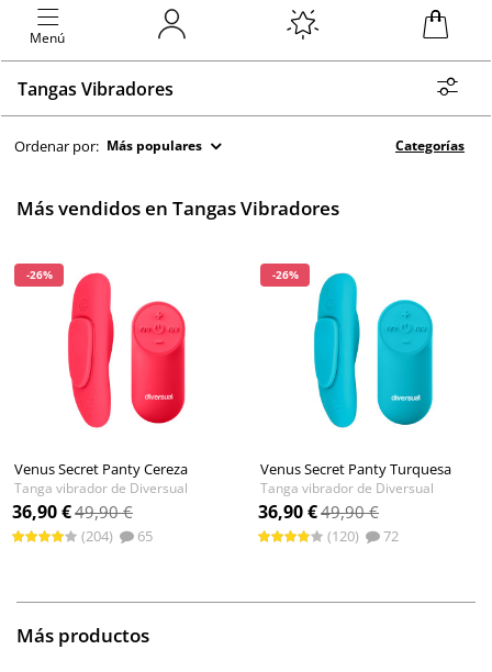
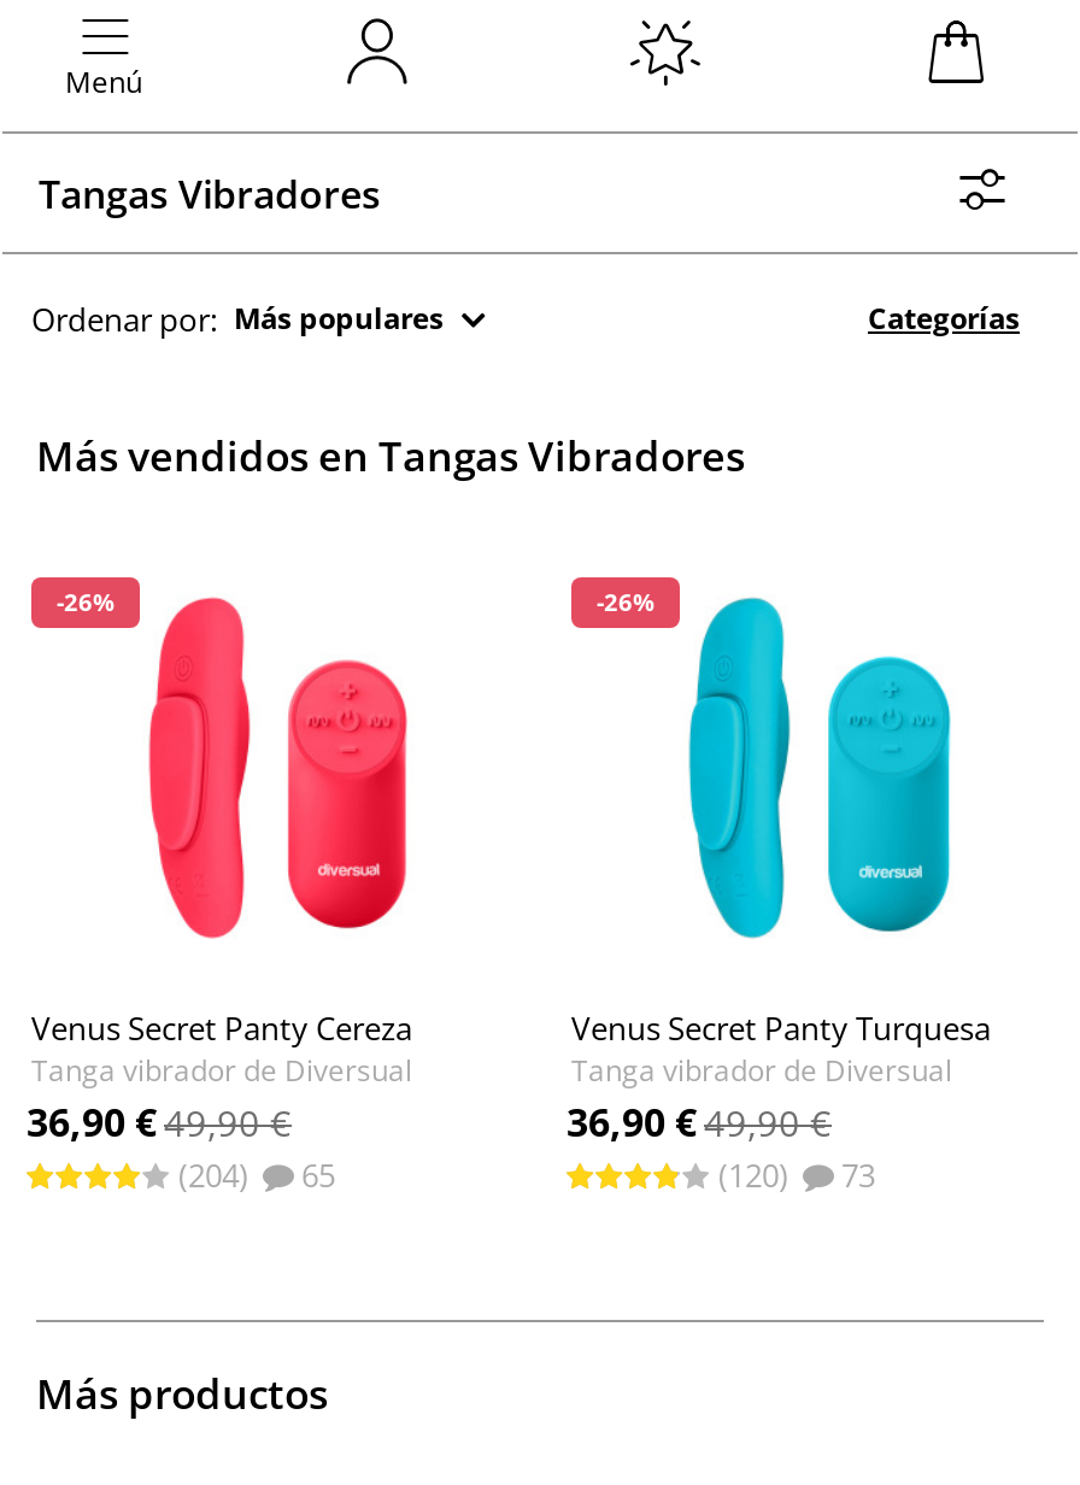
- (120) 72
+ (120) 73
